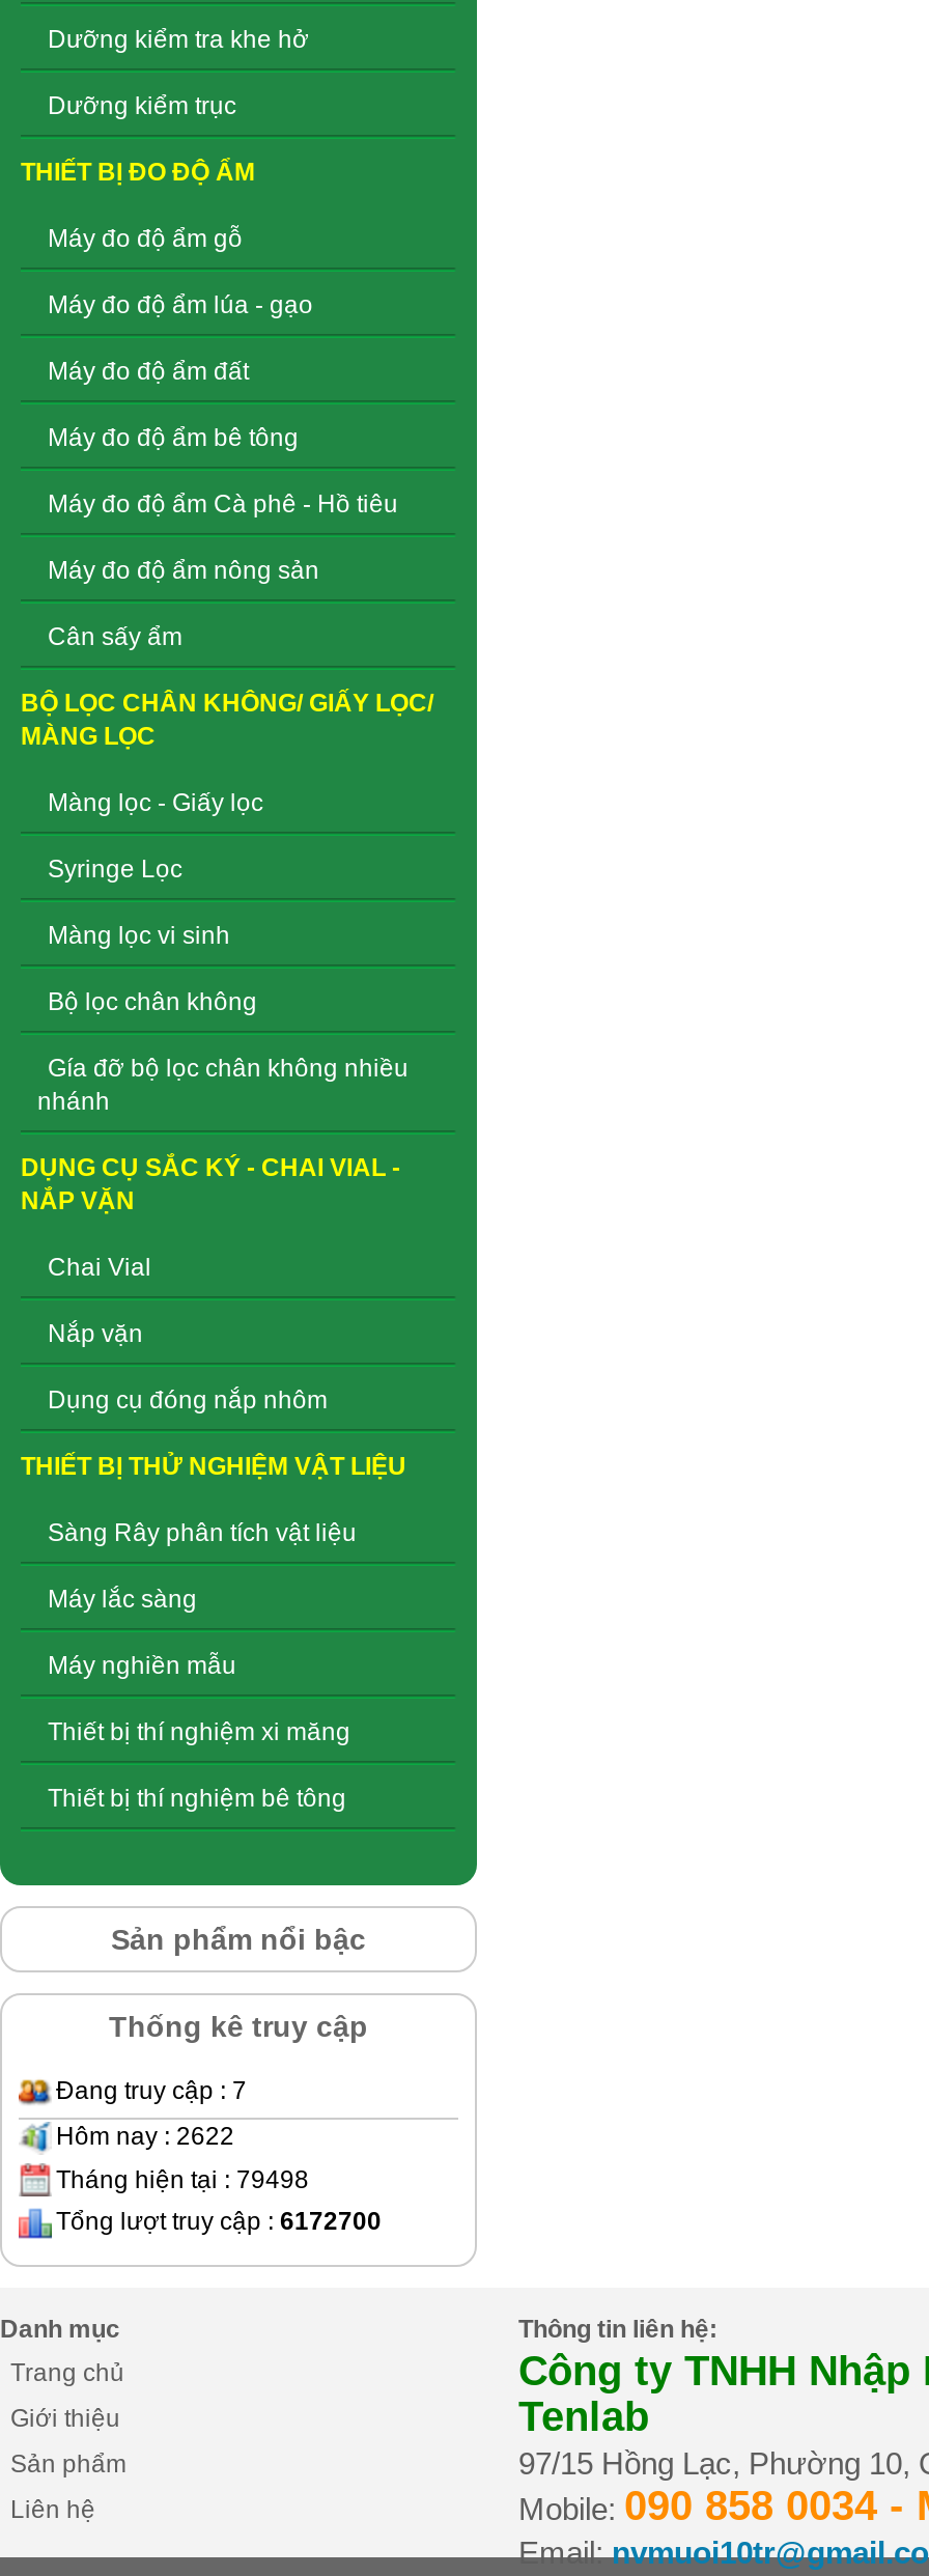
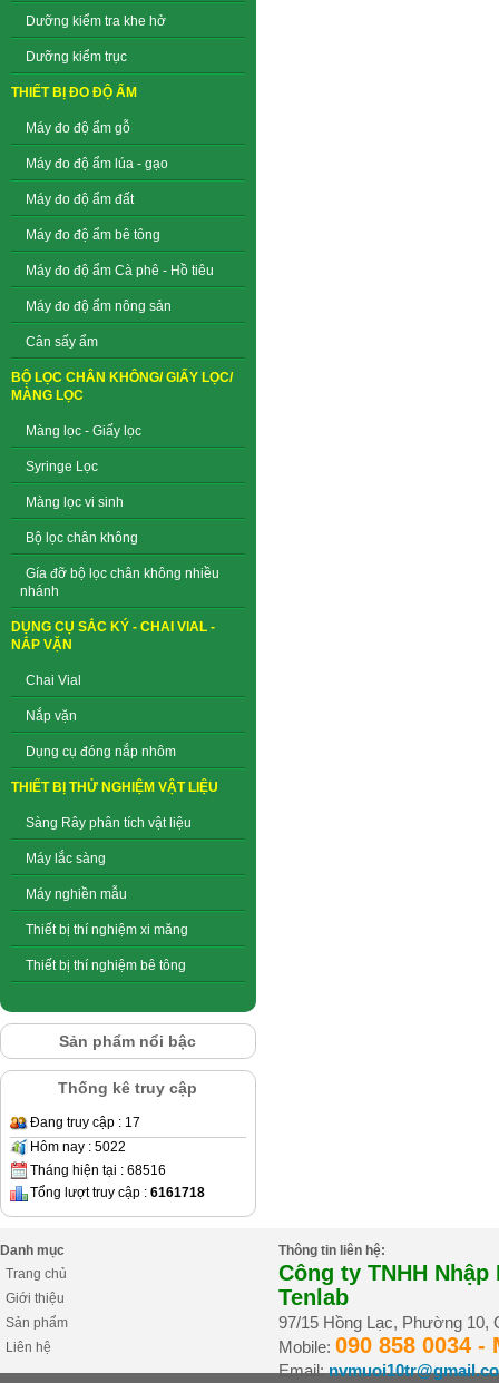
- Đang truy cập : 7
+ Đang truy cập : 17

- Hôm nay : 2622
+ Hôm nay : 5022

- Tháng hiện tại : 79498
+ Tháng hiện tại : 68516

- Tổng lượt truy cập : 6172700
+ Tổng lượt truy cập : 6161718
